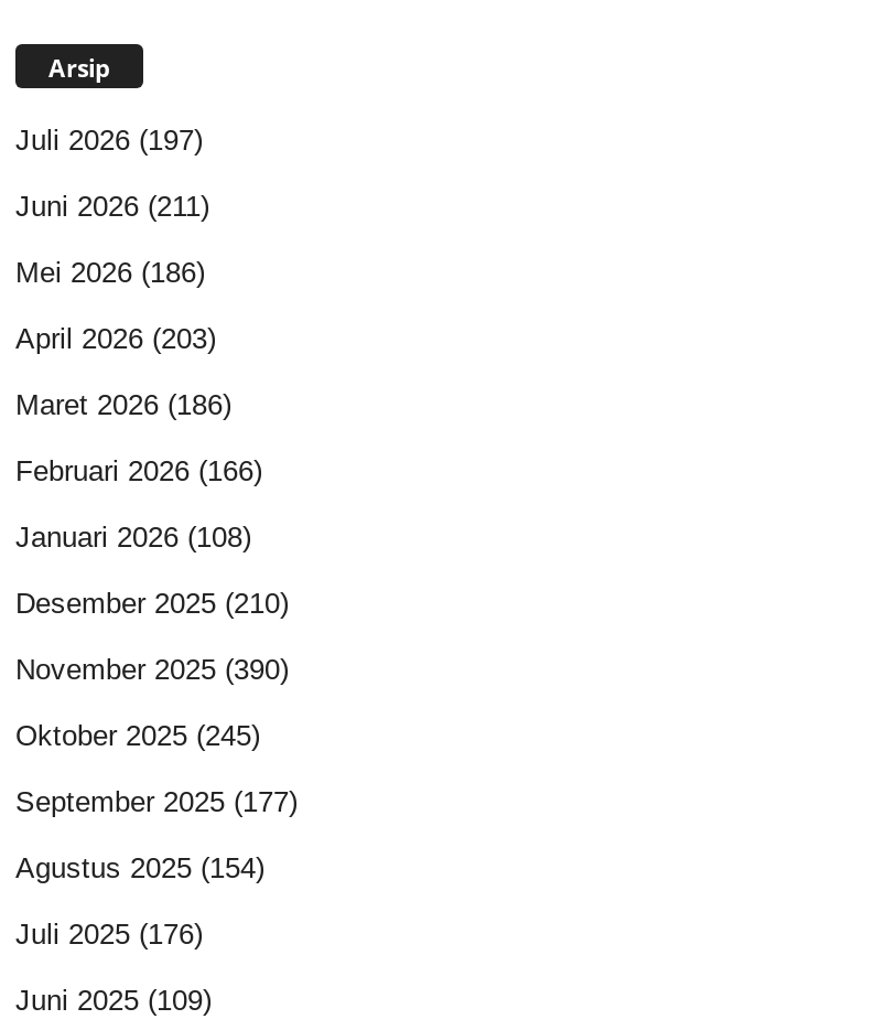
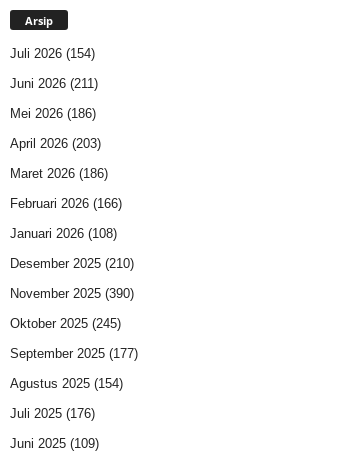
- Juli 2026 (197)
+ Juli 2026 (154)
